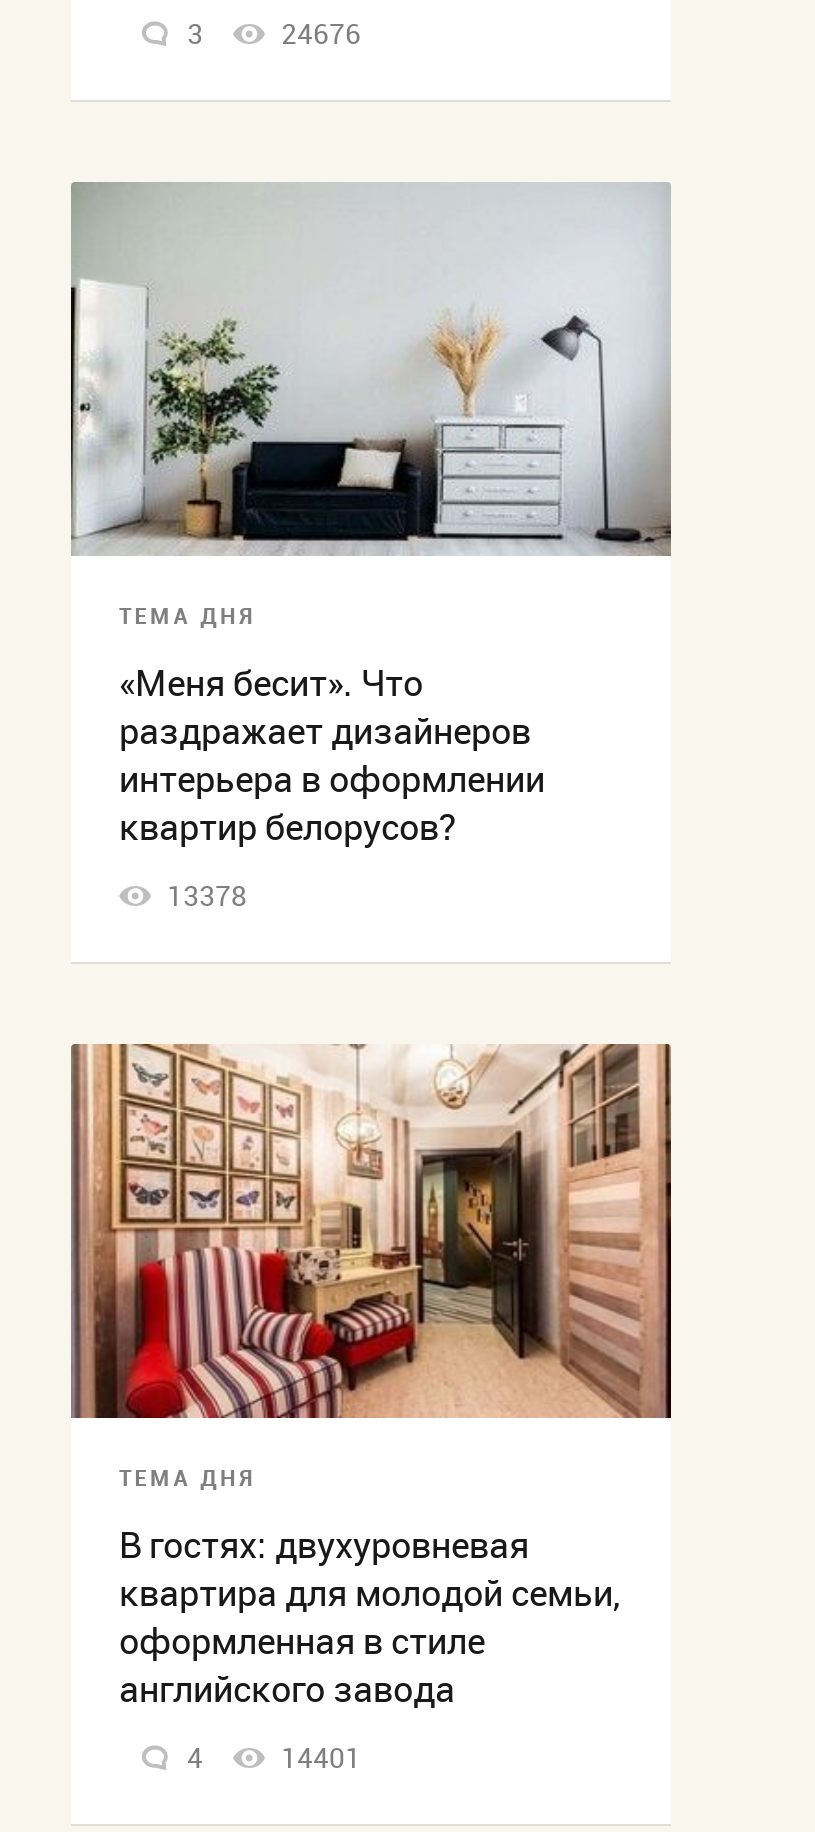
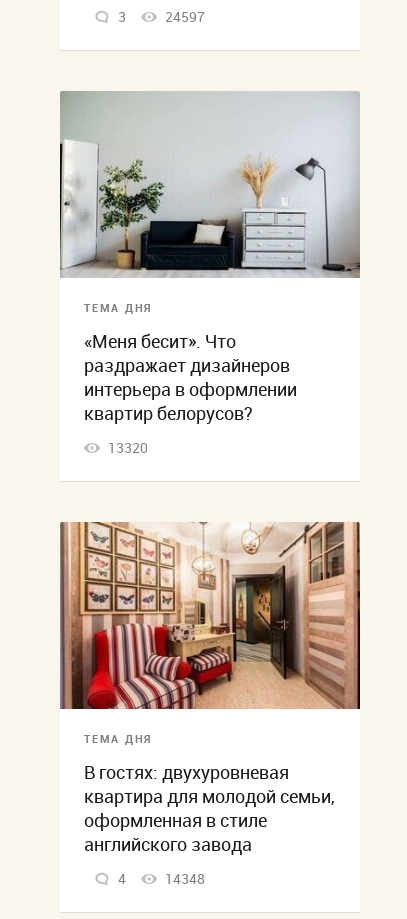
- 24676
+ 24597

- 13378
+ 13320

- 14401
+ 14348
